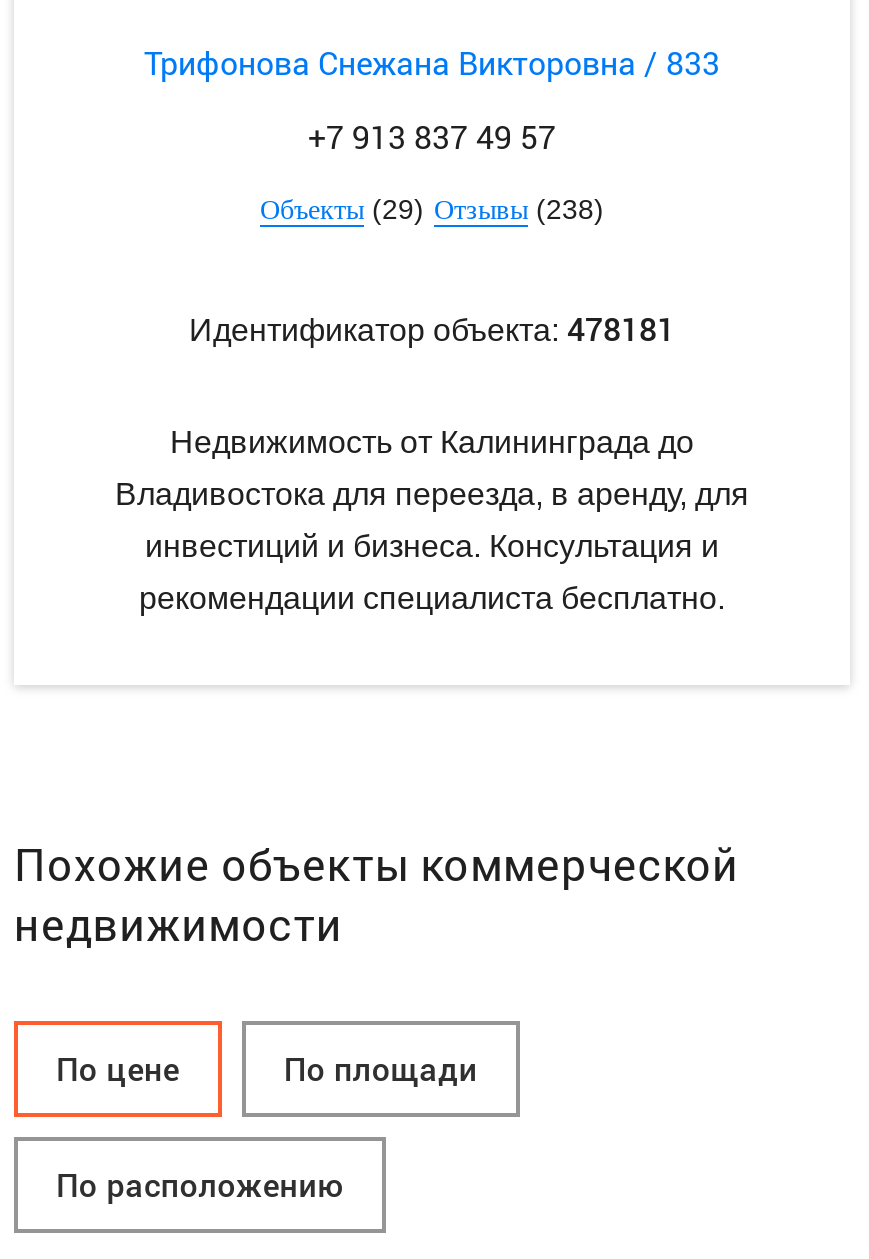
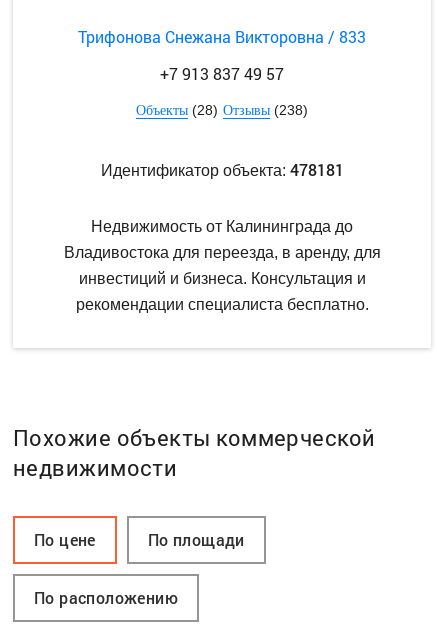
- Объекты (29) Отзывы (238)
+ Объекты (28) Отзывы (238)
